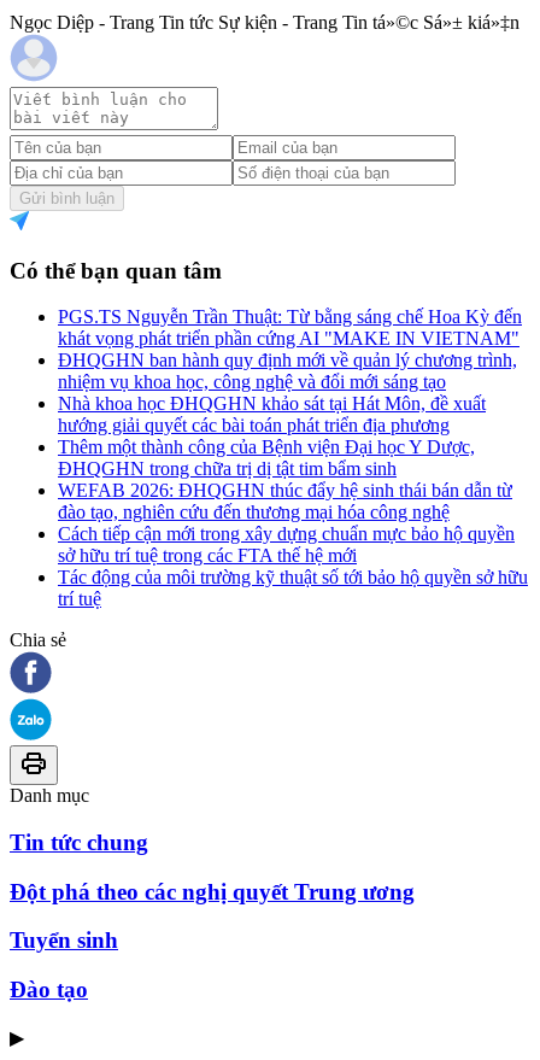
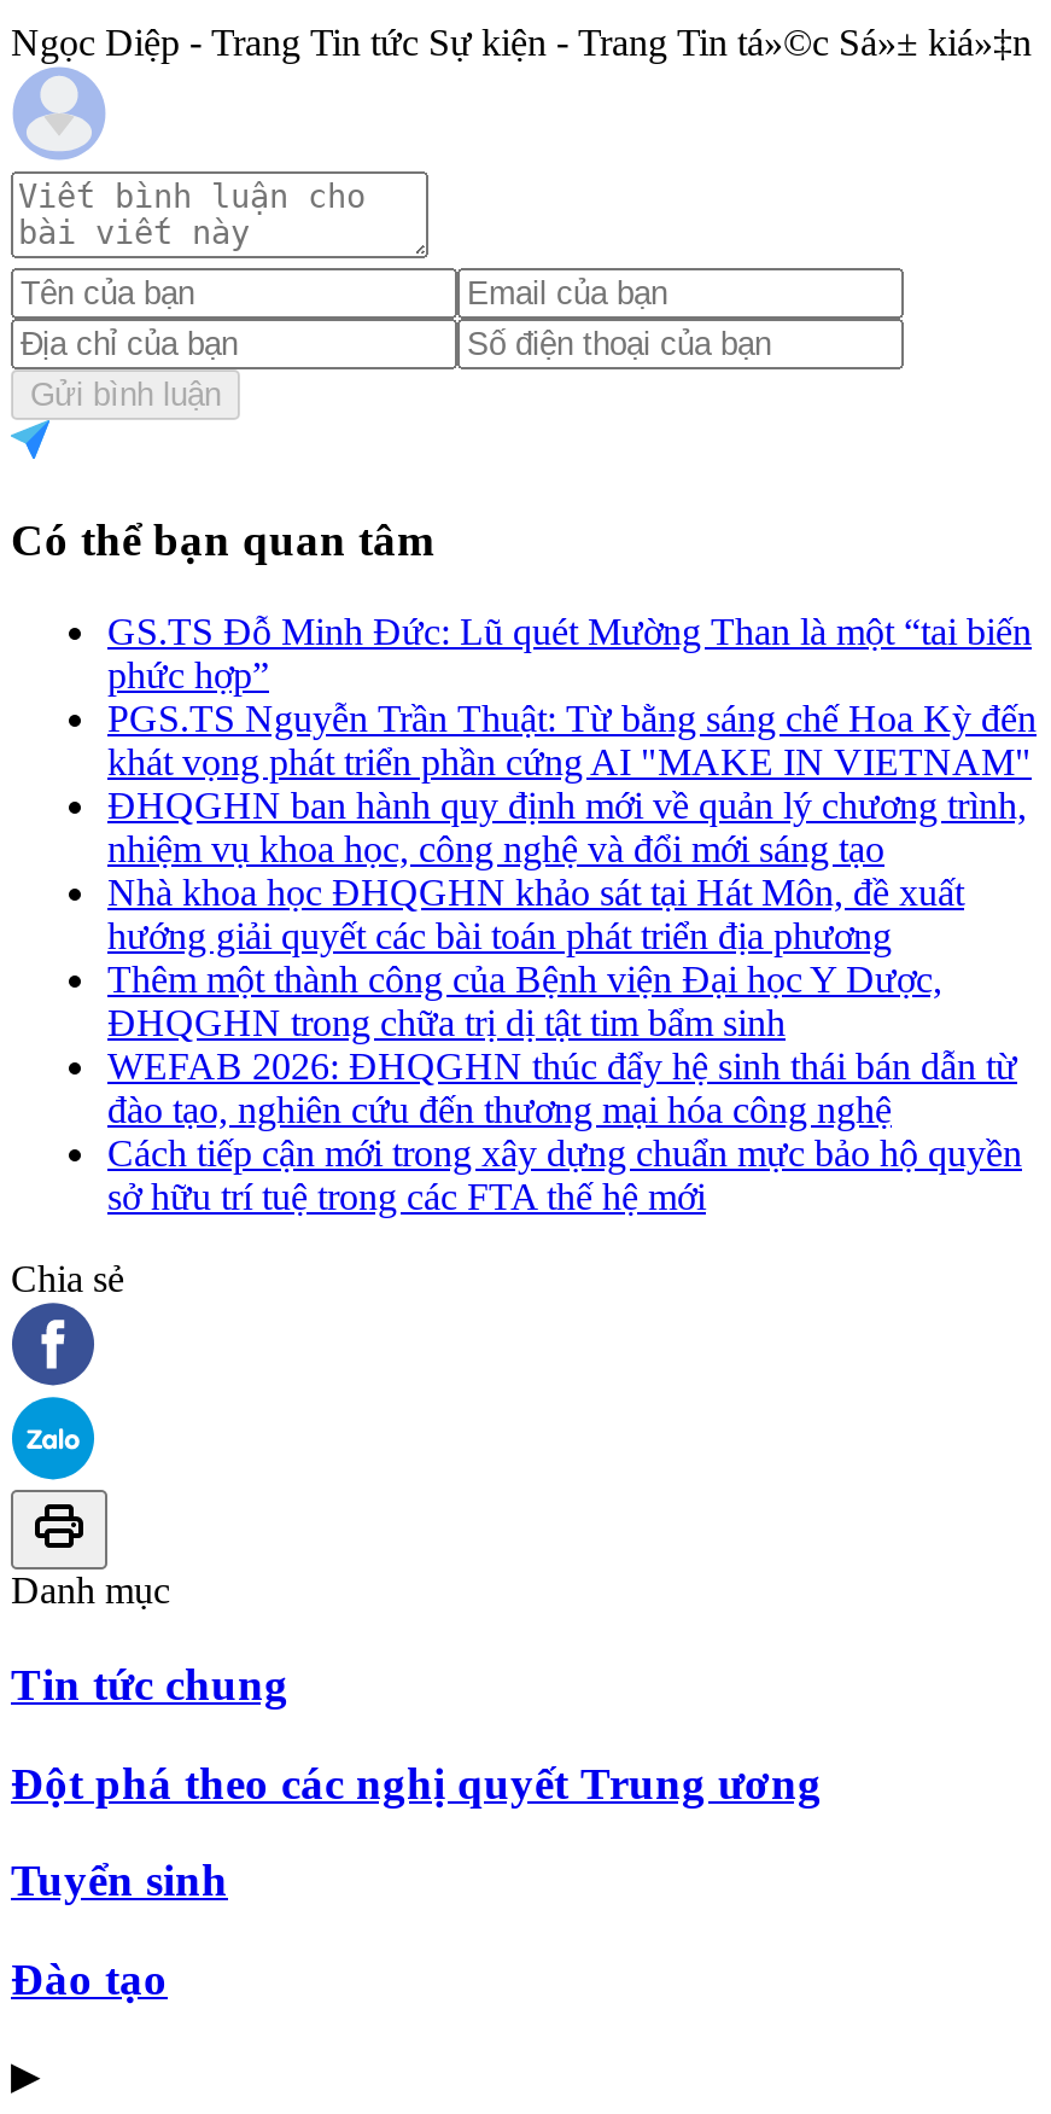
+ GS.TS Đỗ Minh Đức: Lũ quét Mường Than là một “tai biến
+ phức hợp”

moved down: PGS.TS Nguyễn Trần Thuật: Từ bằng sáng chế Hoa Kỳ đến | khát vọng phát triển phần cứng AI "MAKE IN VIETNAM" | ĐHQGHN ban hành quy định mới về quản lý chương trình, | ... | Cách tiếp cận mới trong xây dựng chuẩn mực bảo hộ quyền | sở hữu trí tuệ trong các FTA thế hệ mới

- Tác động của môi trường kỹ thuật số tới bảo hộ quyền sở hữu
- trí tuệ
